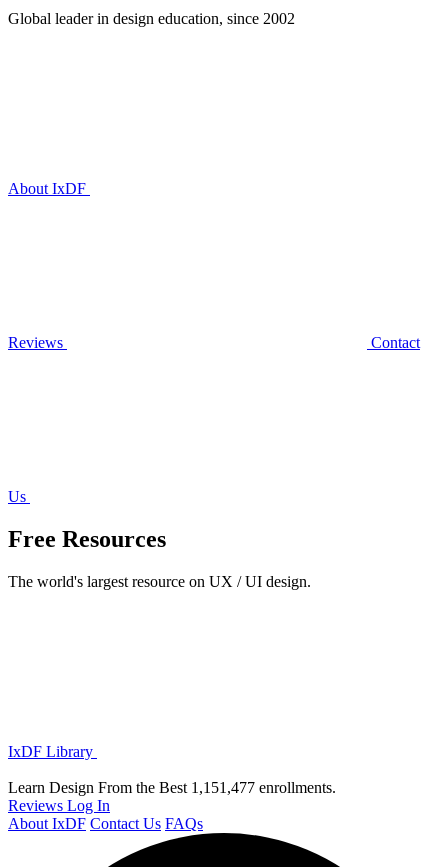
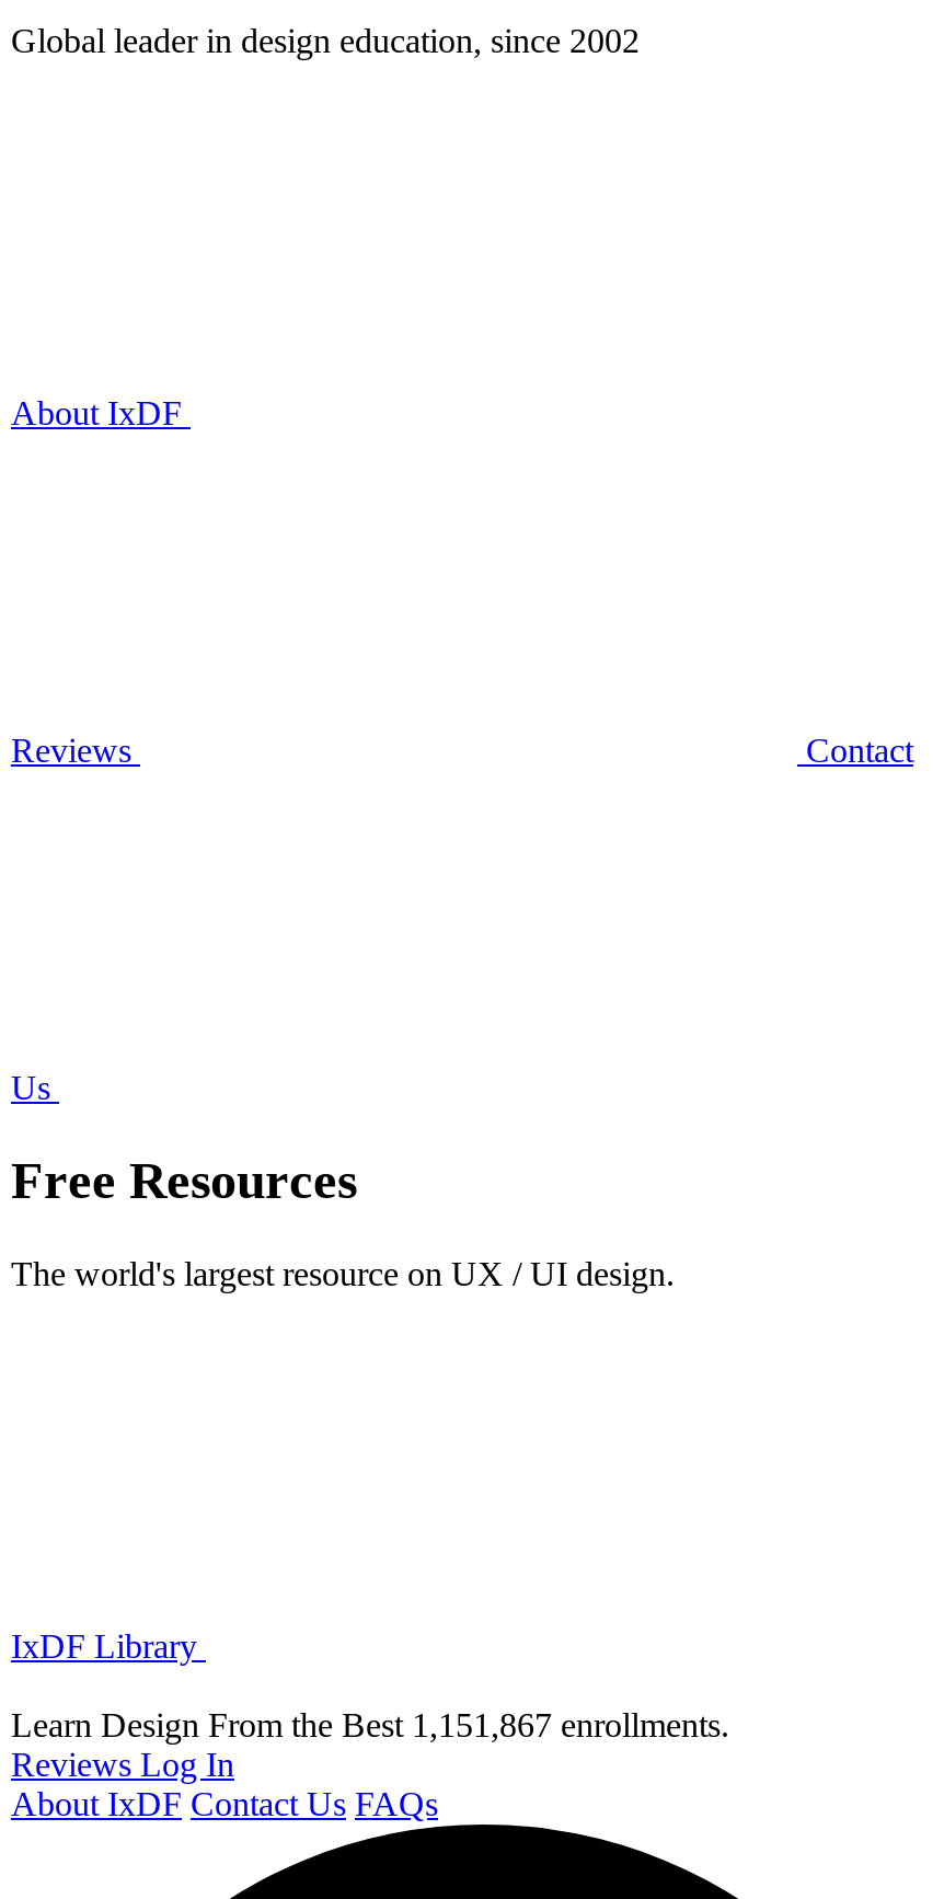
- Learn Design From the Best 1,151,477 enrollments.
+ Learn Design From the Best 1,151,867 enrollments.
